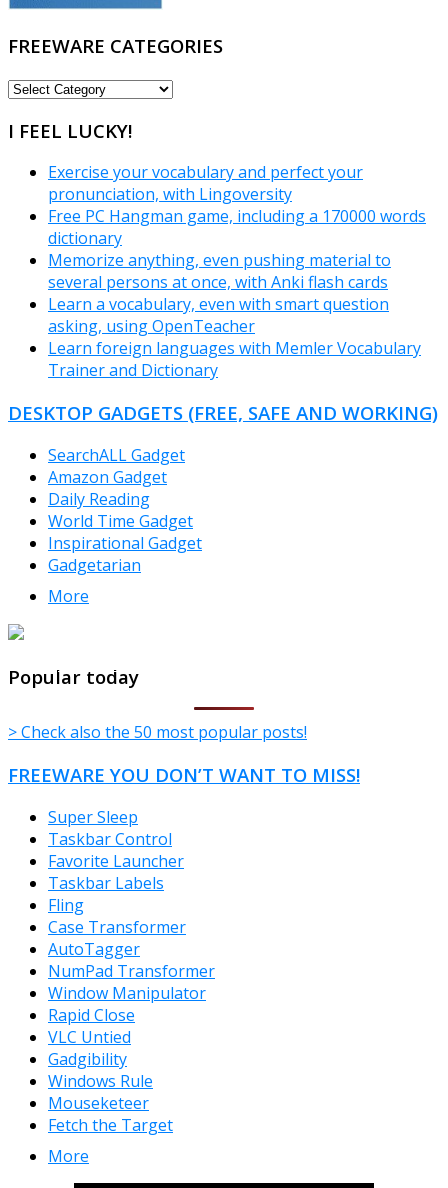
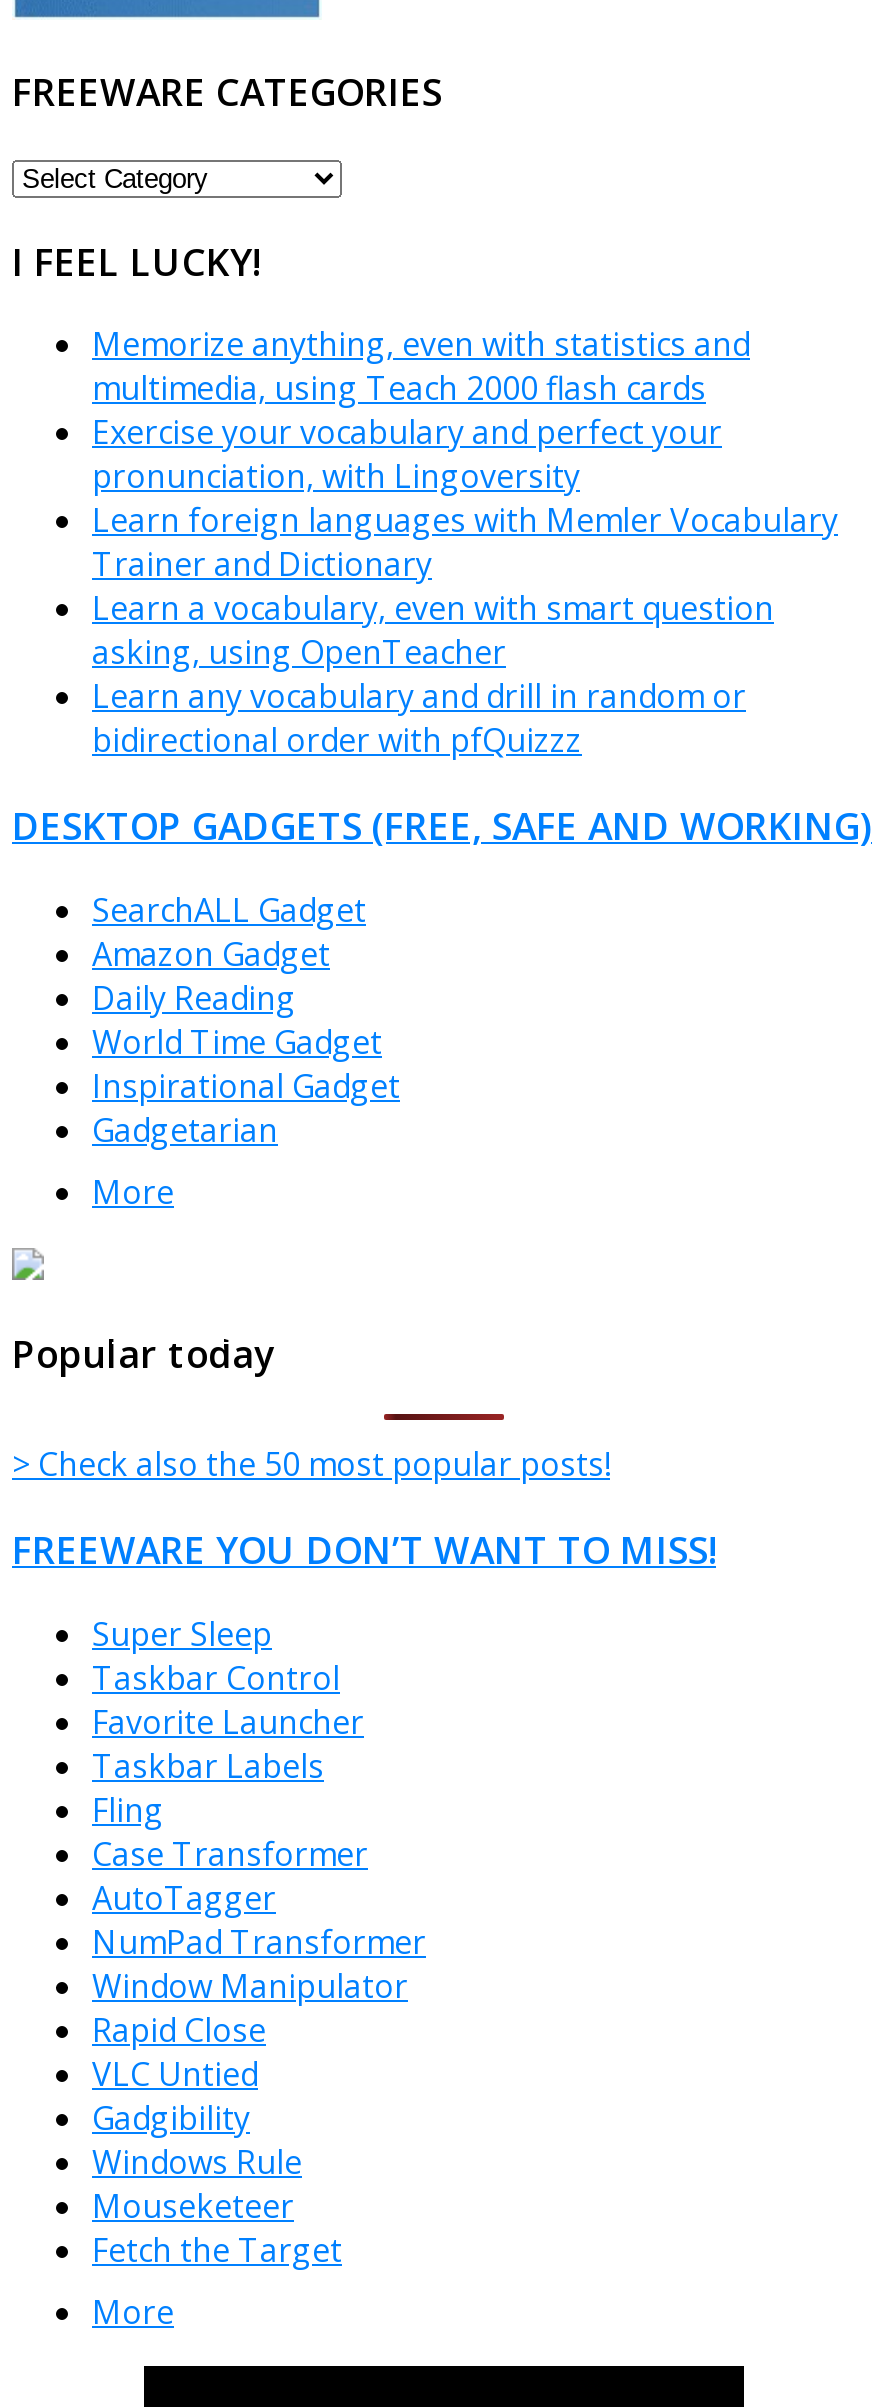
+ Memorize anything, even with statistics and
+ multimedia, using Teach 2000 flash cards

moved down: Exercise your vocabulary and perfect your | pronunciation, with Lingoversity

- Free PC Hangman game, including a 170000 words
- dictionary
- Memorize anything, even pushing material to
- several persons at once, with Anki flash cards

moved up: Learn foreign languages with Memler Vocabulary | Trainer and Dictionary

+ Learn any vocabulary and drill in random or
+ bidirectional order with pfQuizzz
